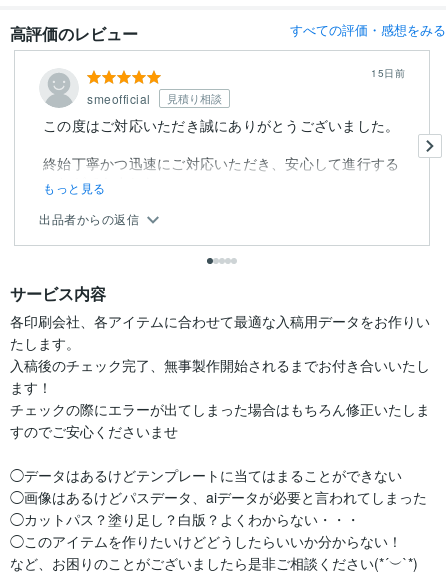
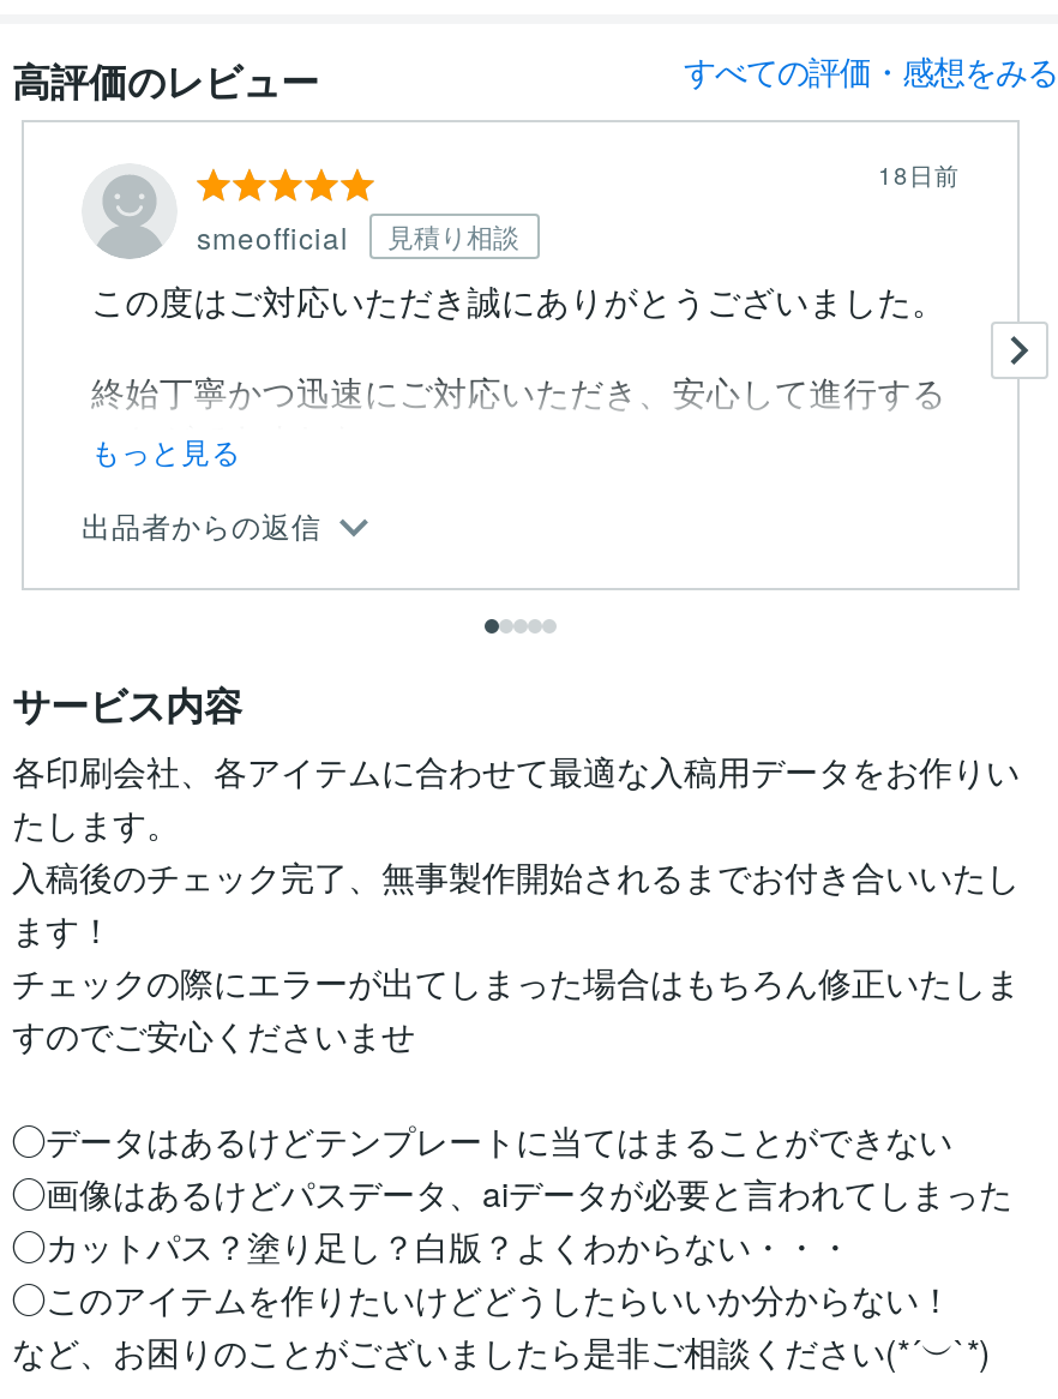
- 15日前
+ 18日前
